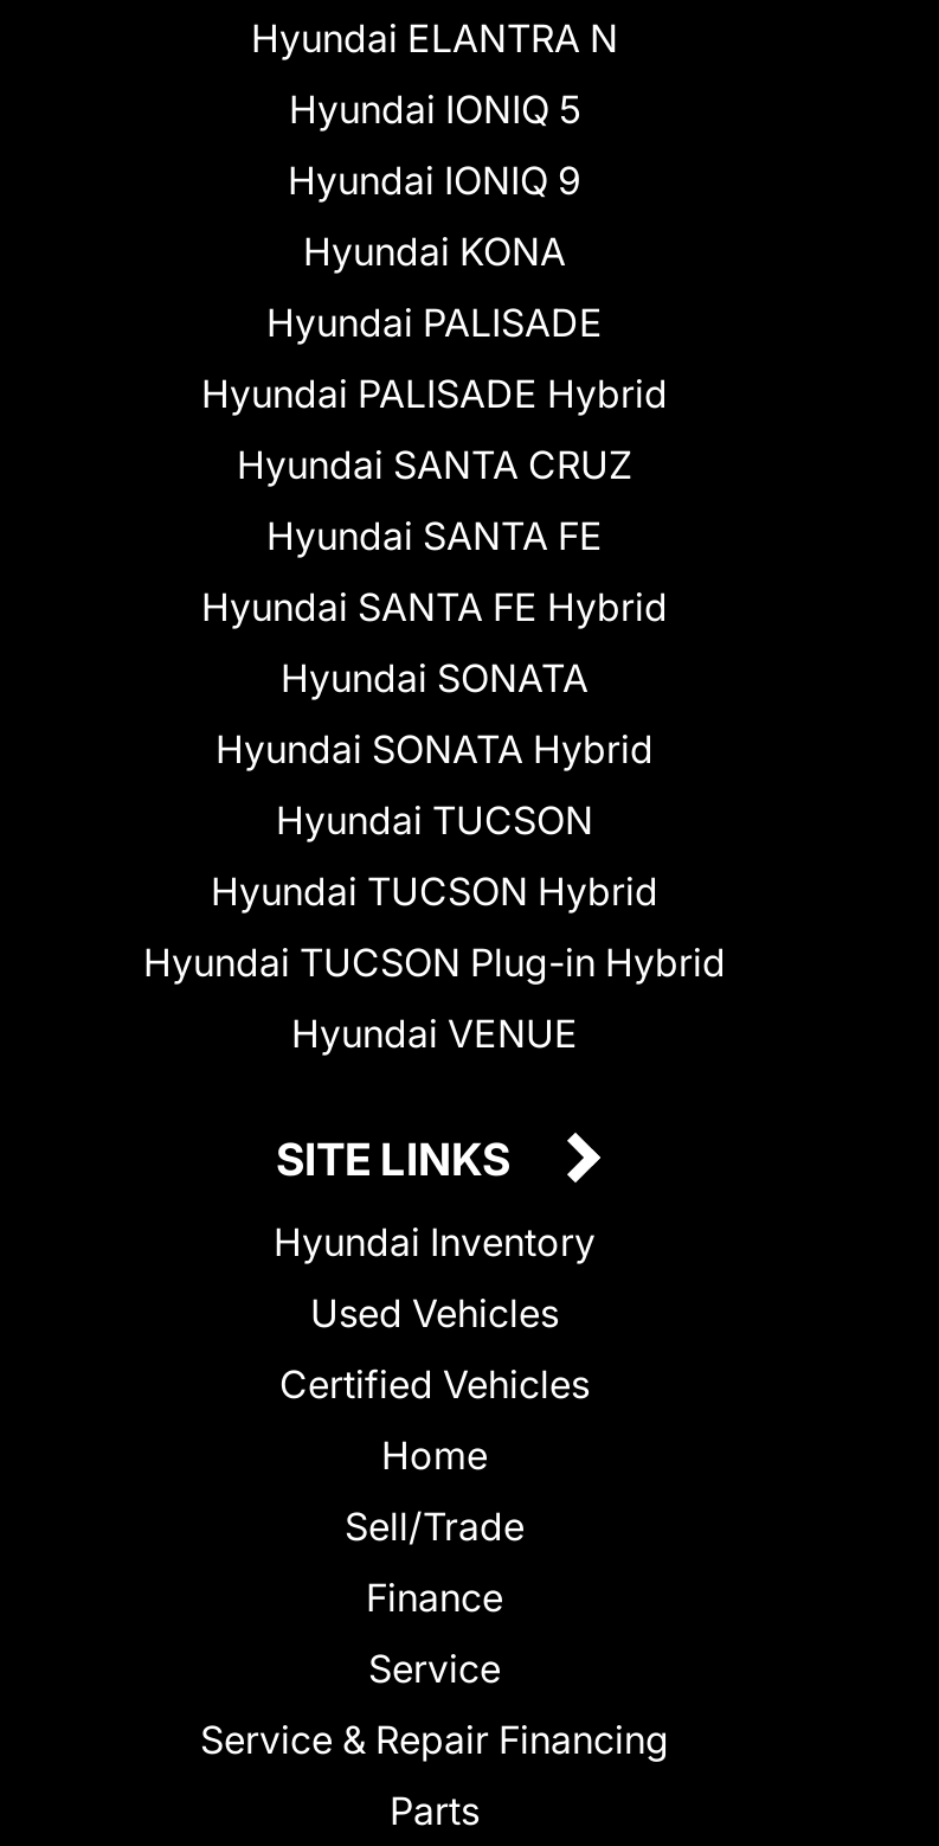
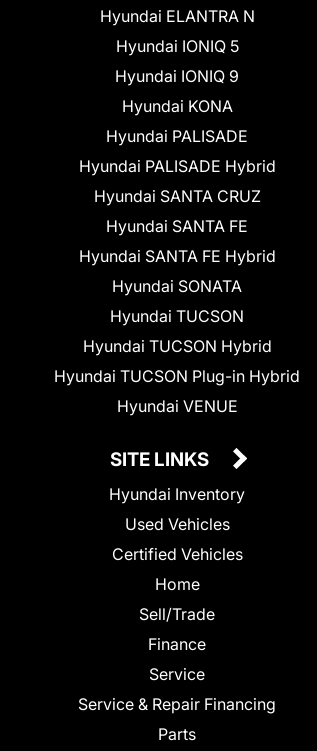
- Hyundai SONATA Hybrid
